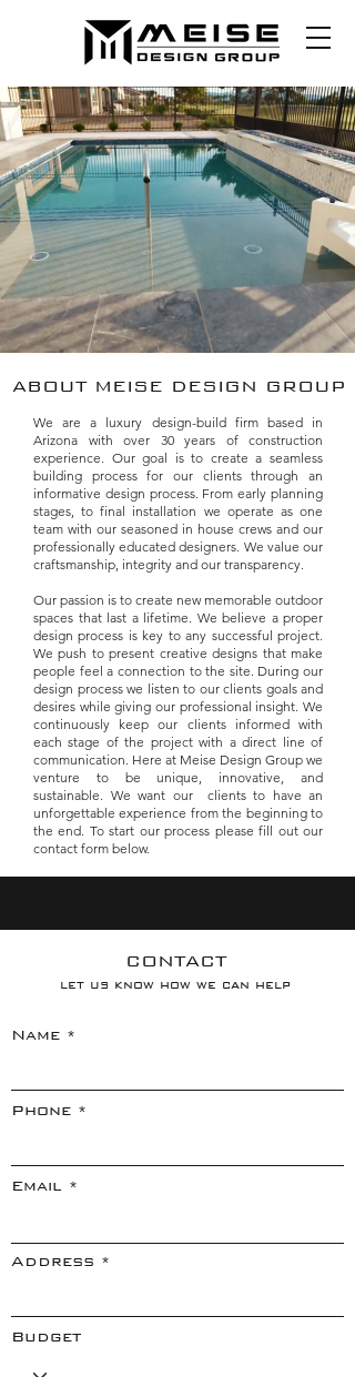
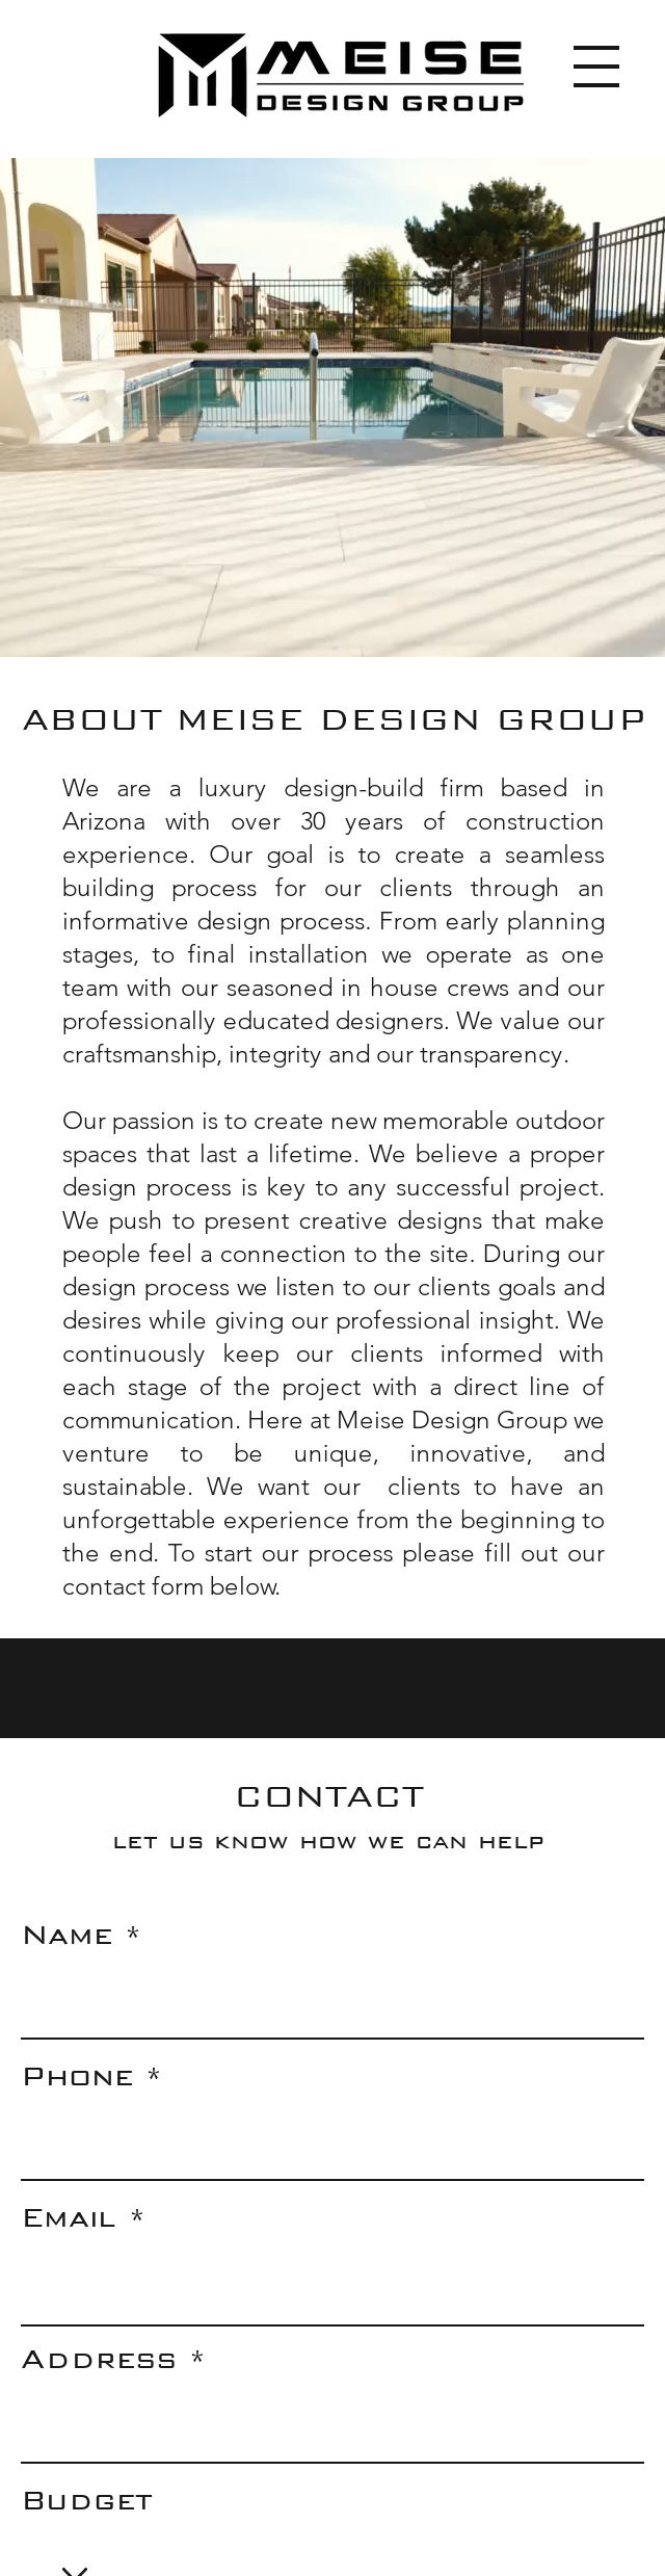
- [image]
+ [image]
